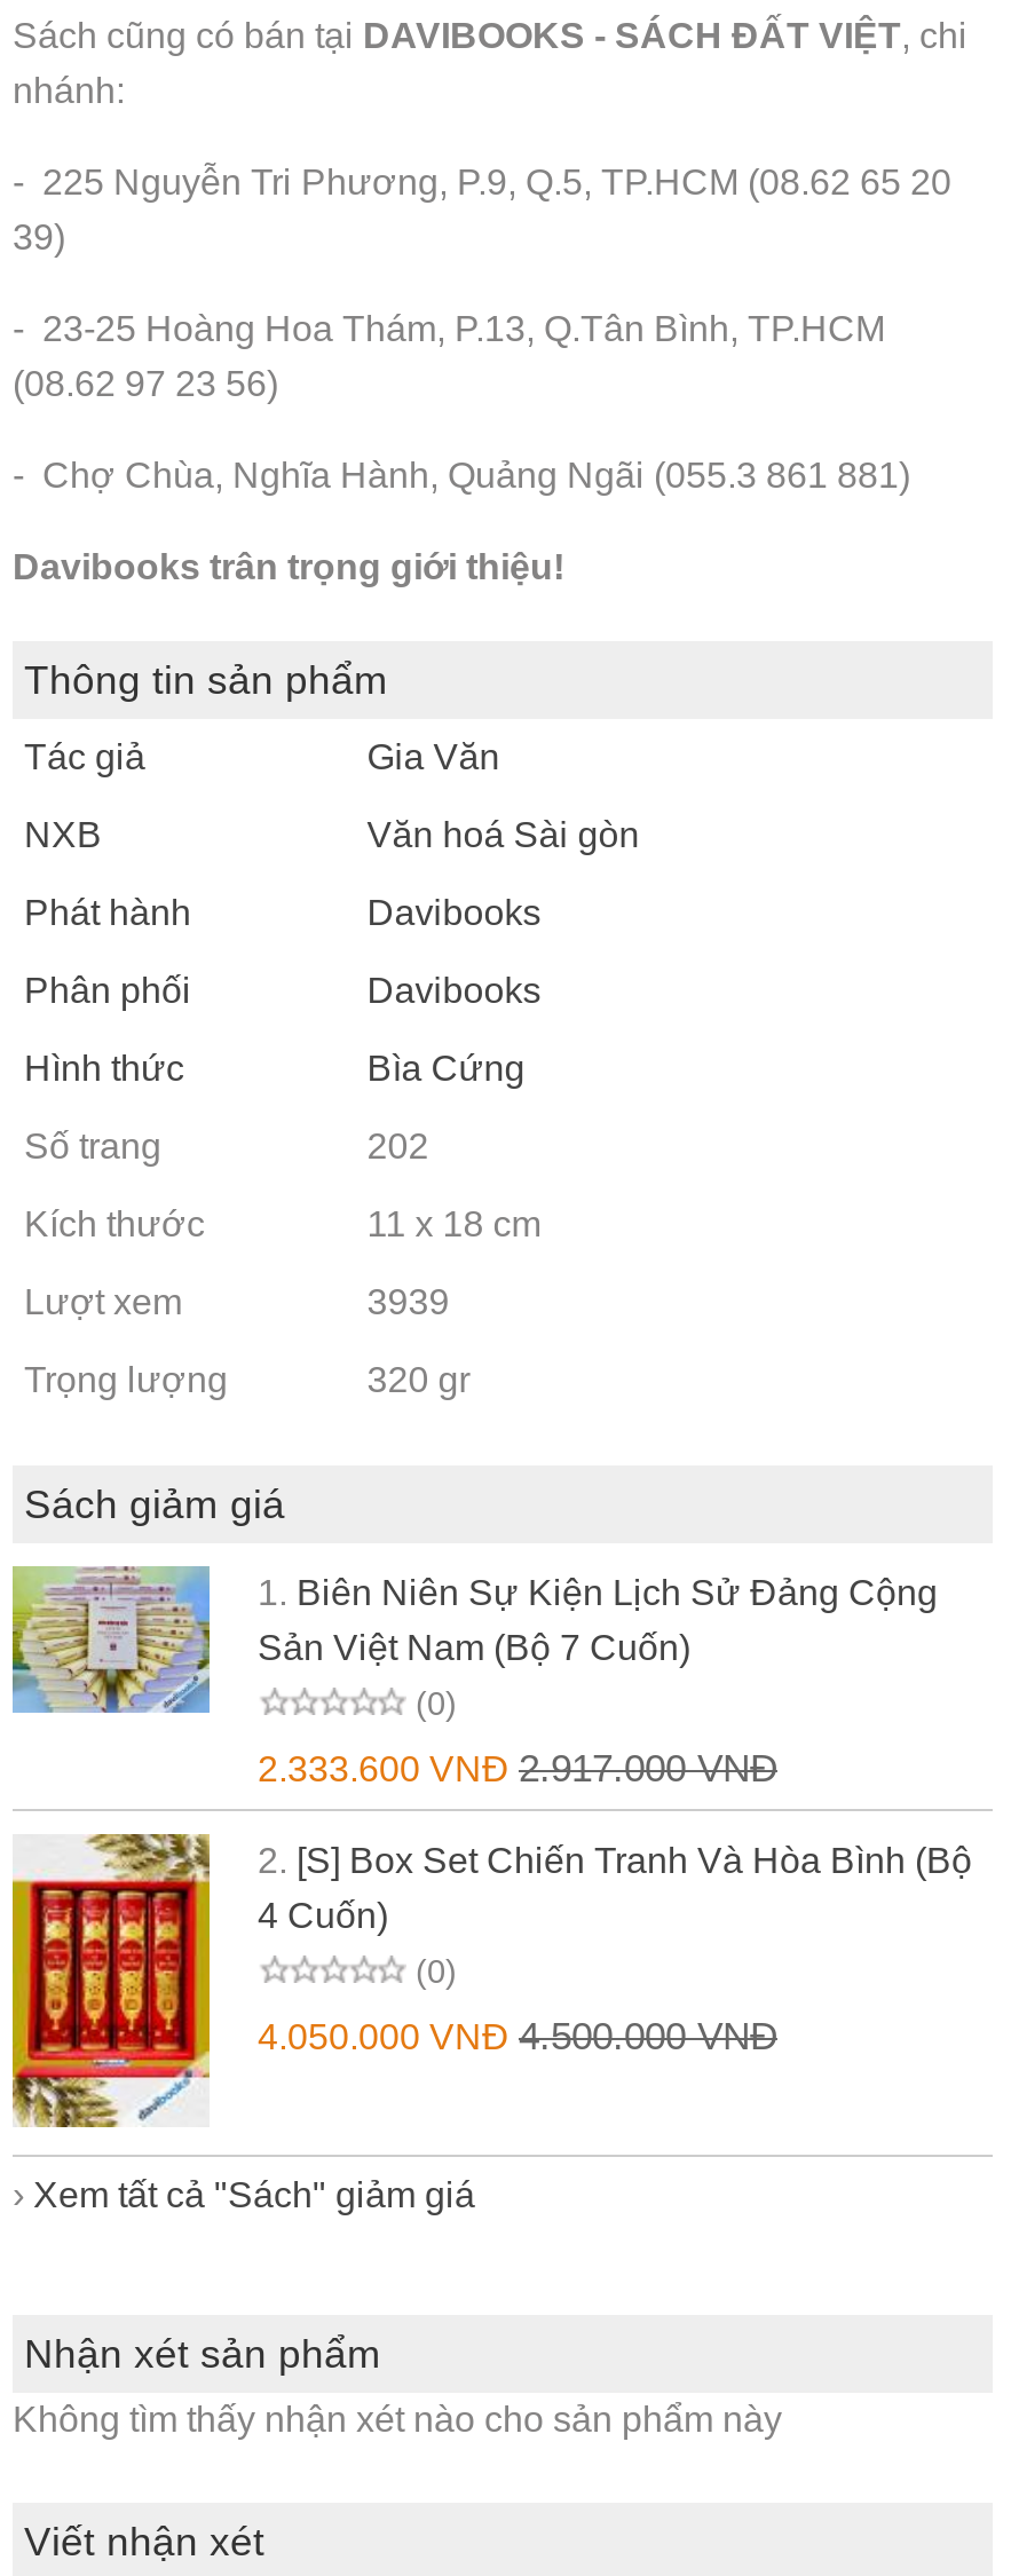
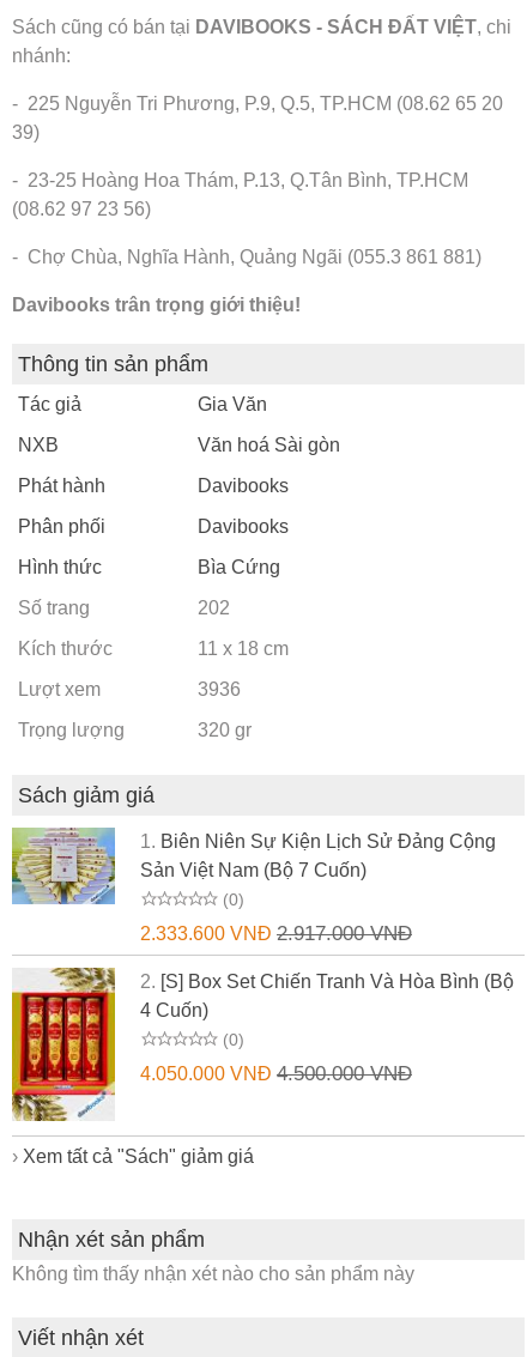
- 3939
+ 3936
